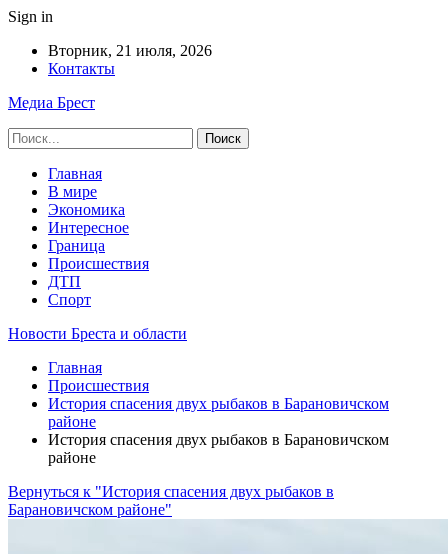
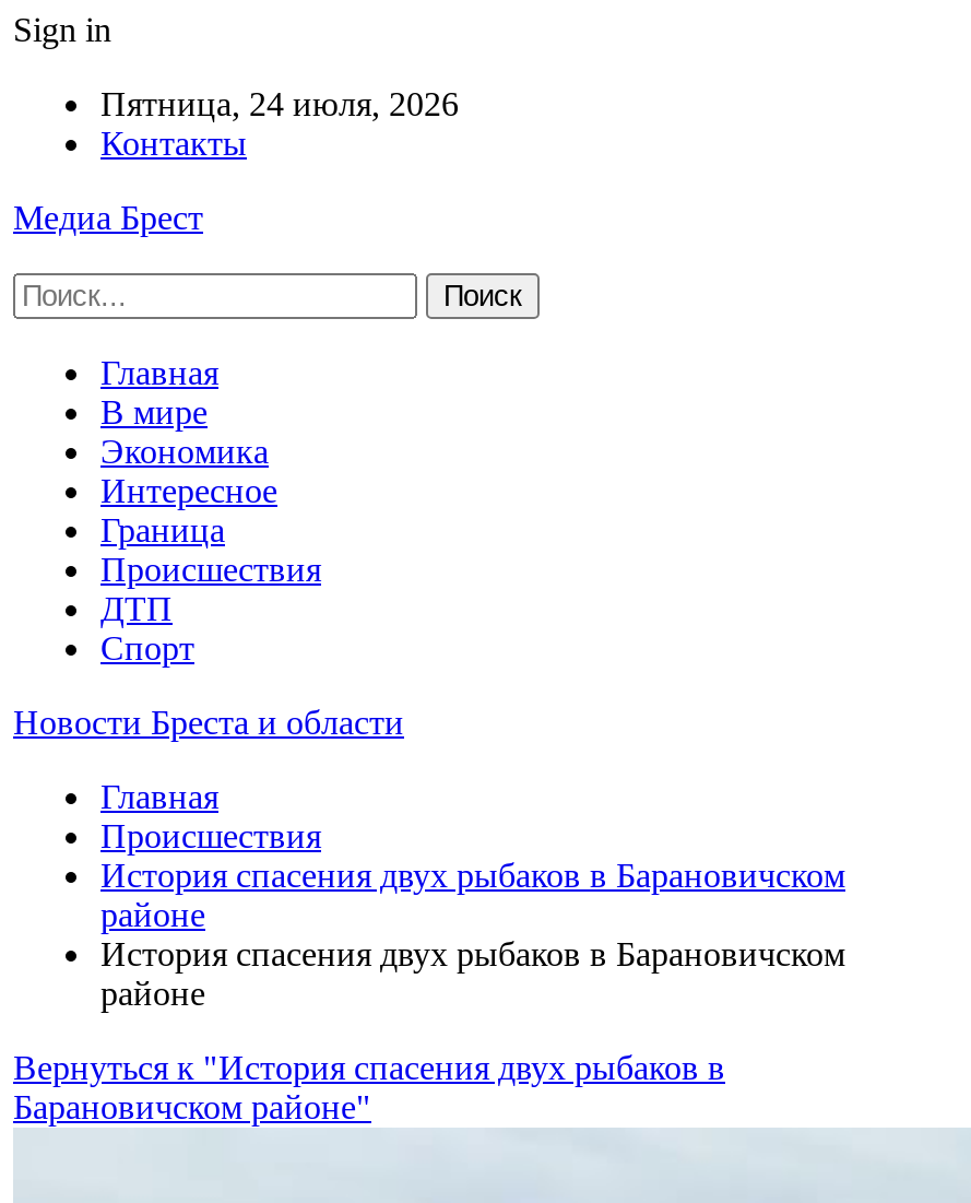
- Вторник, 21 июля, 2026
+ Пятница, 24 июля, 2026
